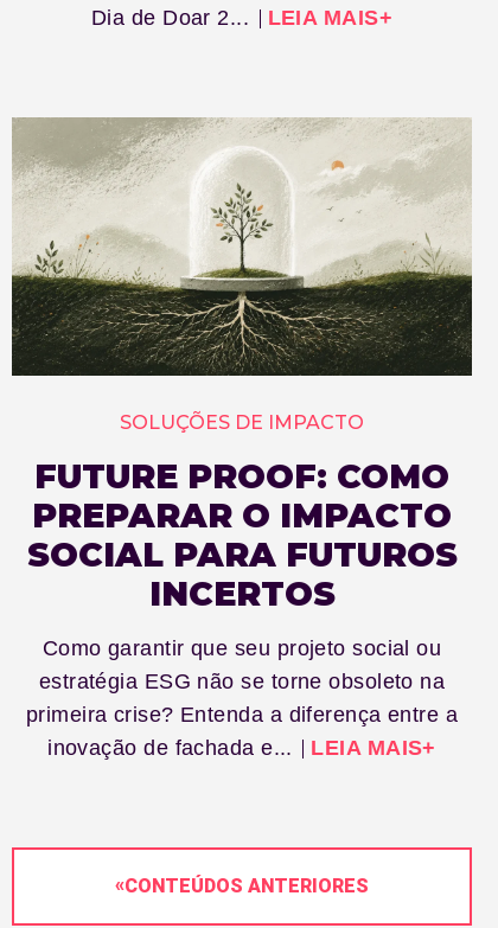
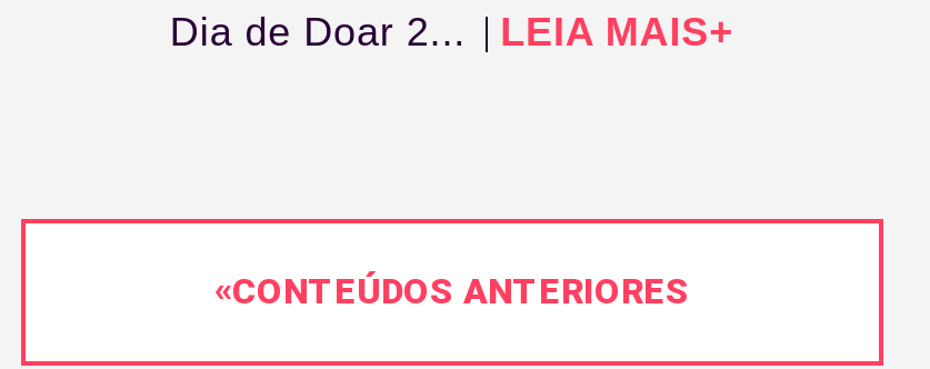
- [image]
- SOLUÇÕES DE IMPACTO
- FUTURE PROOF: COMO
- PREPARAR O IMPACTO
- SOCIAL PARA FUTUROS
- INCERTOS
- Como garantir que seu projeto social ou
- estratégia ESG não se torne obsoleto na
- primeira crise? Entenda a diferença entre a
- inovação de fachada e... LEIA MAIS+
